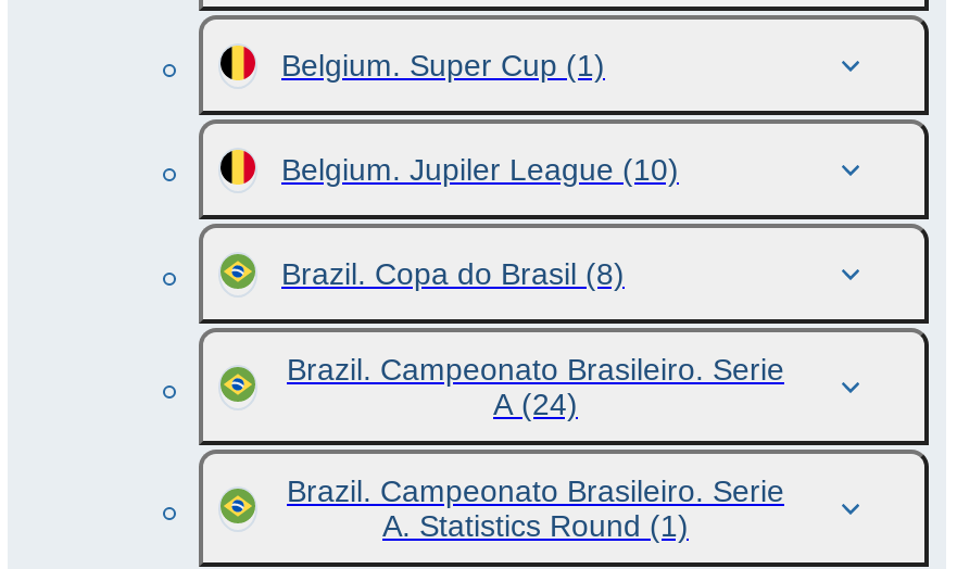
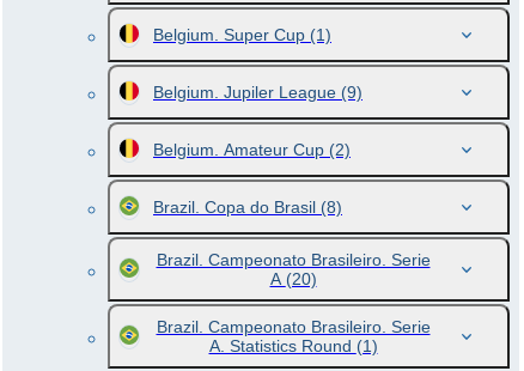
- Belgium. Jupiler League (10)
+ Belgium. Jupiler League (9)
+ Belgium. Amateur Cup (2)

- A (24)
+ A (20)
